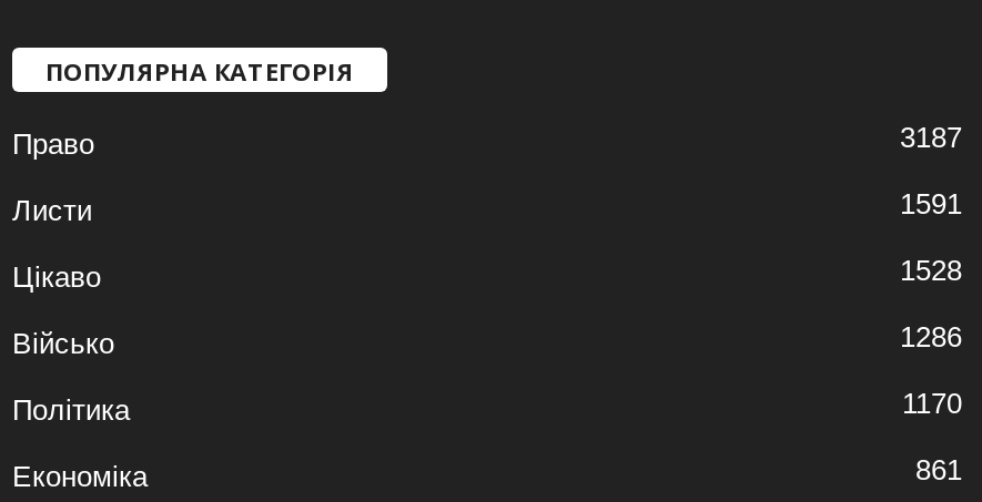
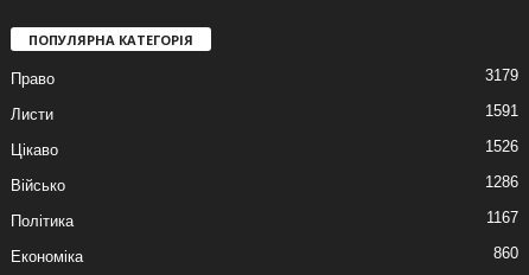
- 3187
+ 3179

- 1528
+ 1526

- 1170
+ 1167

- 861
+ 860
